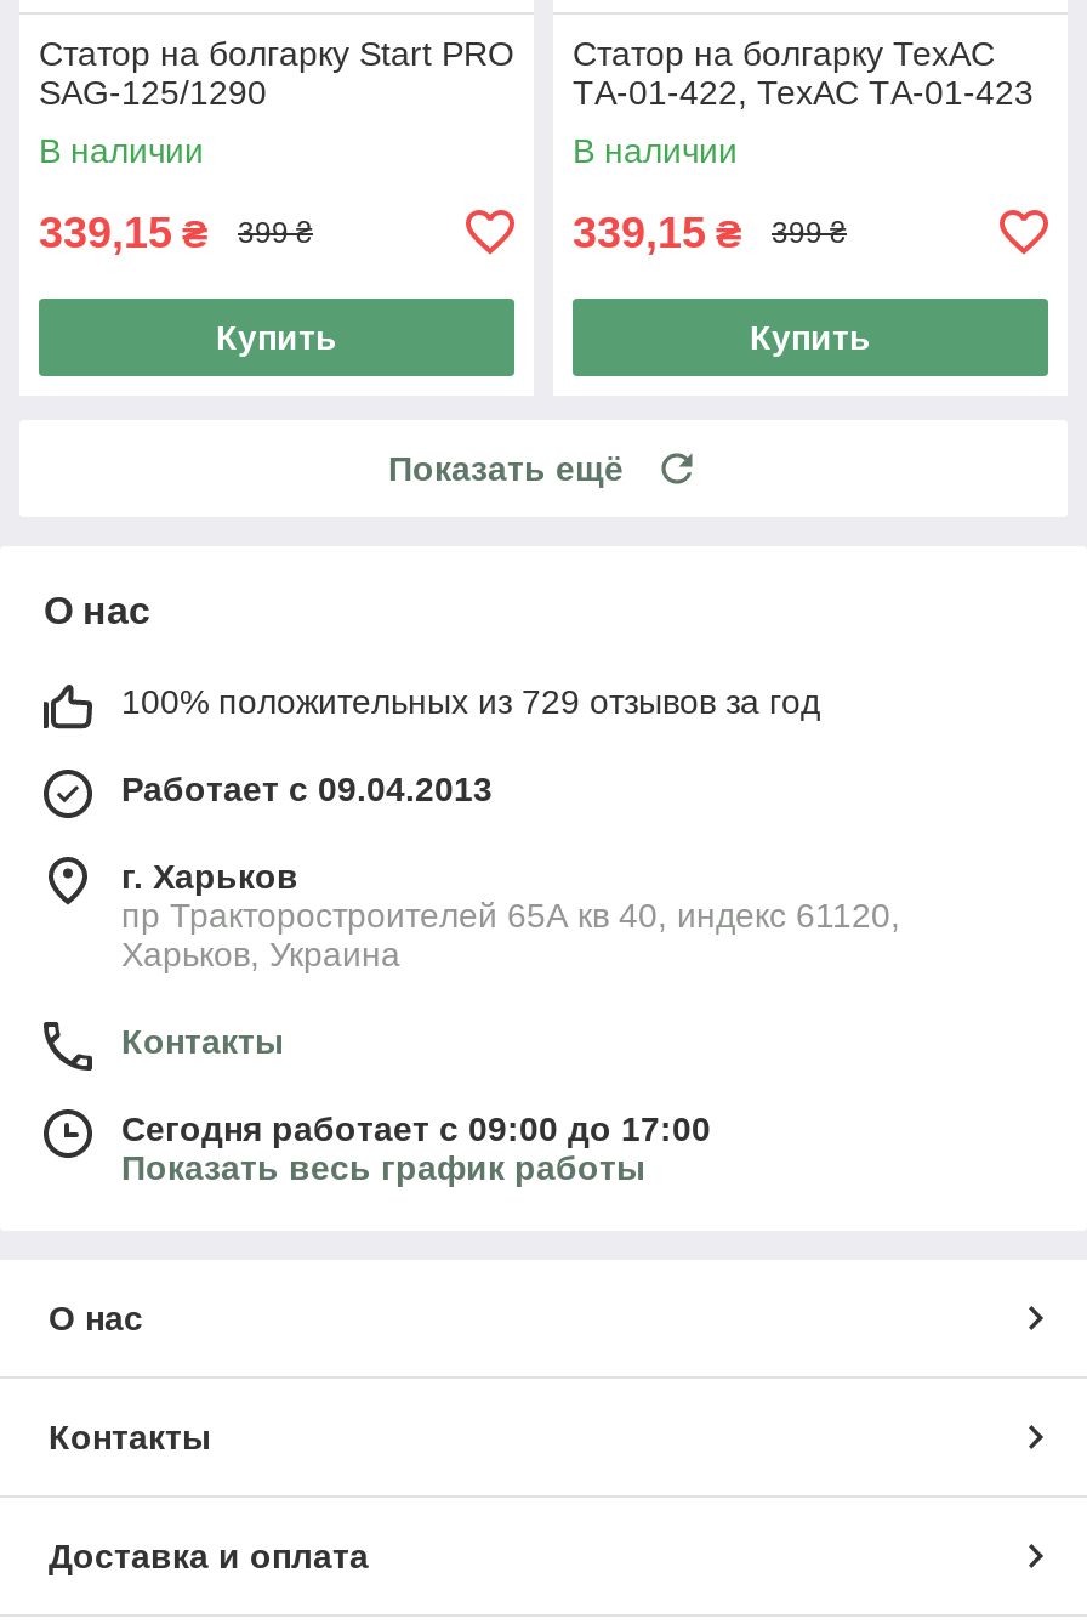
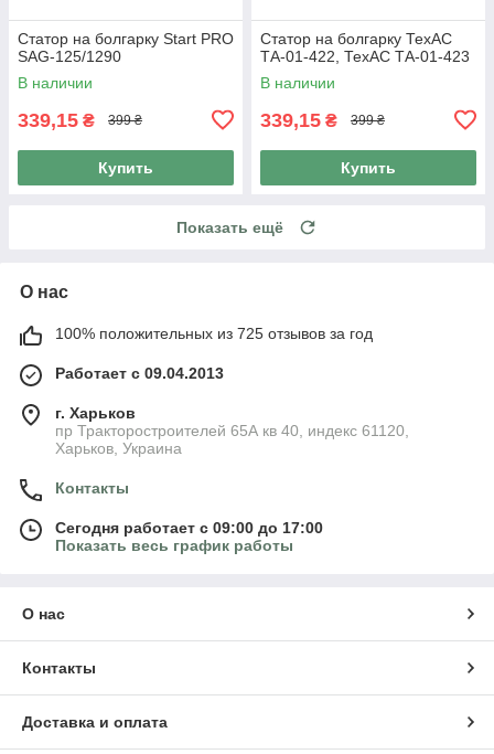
- 100% положительных из 729 отзывов за год
+ 100% положительных из 725 отзывов за год
